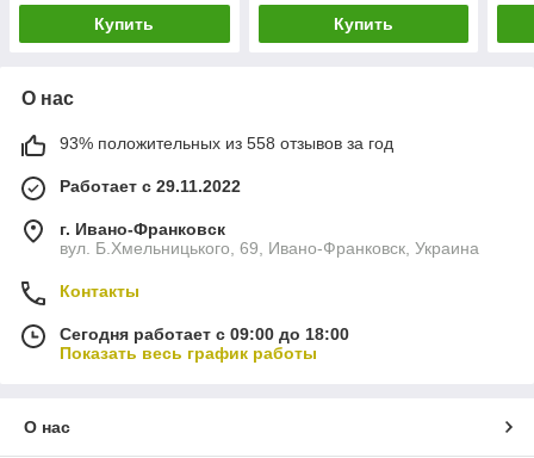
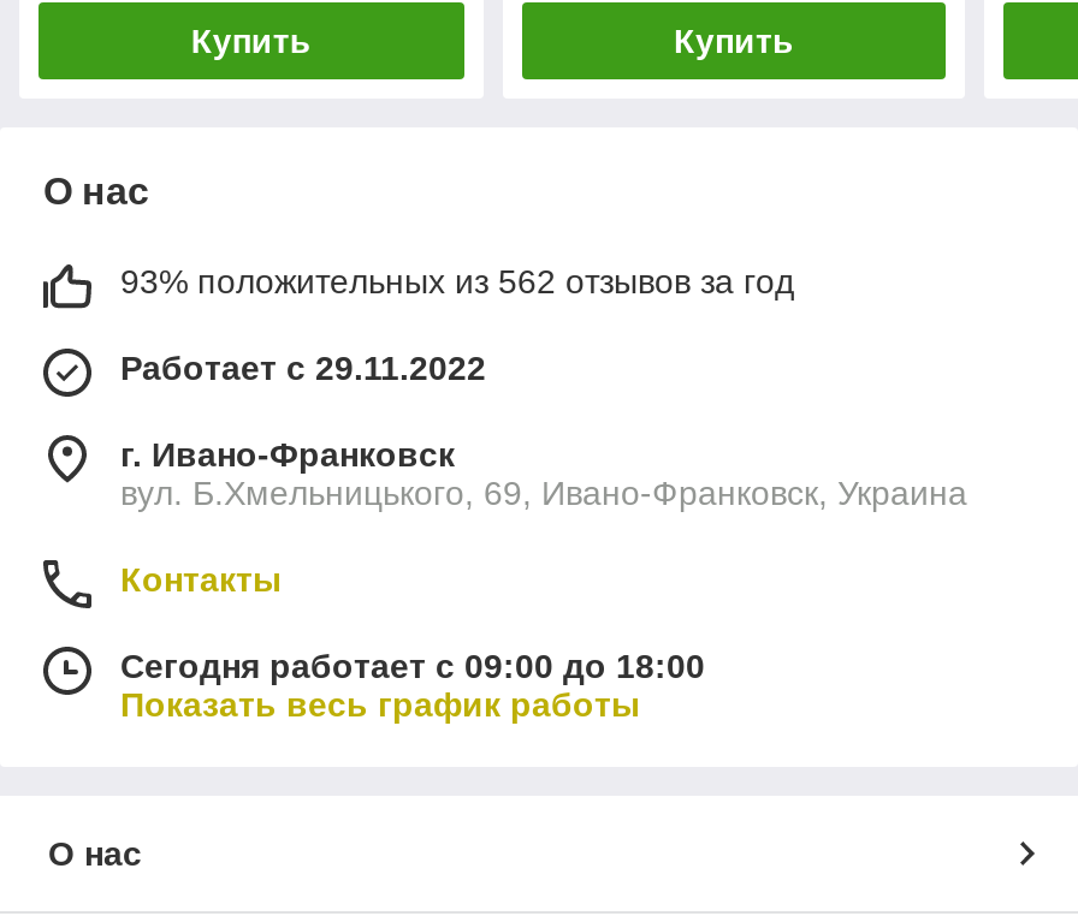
- 93% положительных из 558 отзывов за год
+ 93% положительных из 562 отзывов за год
